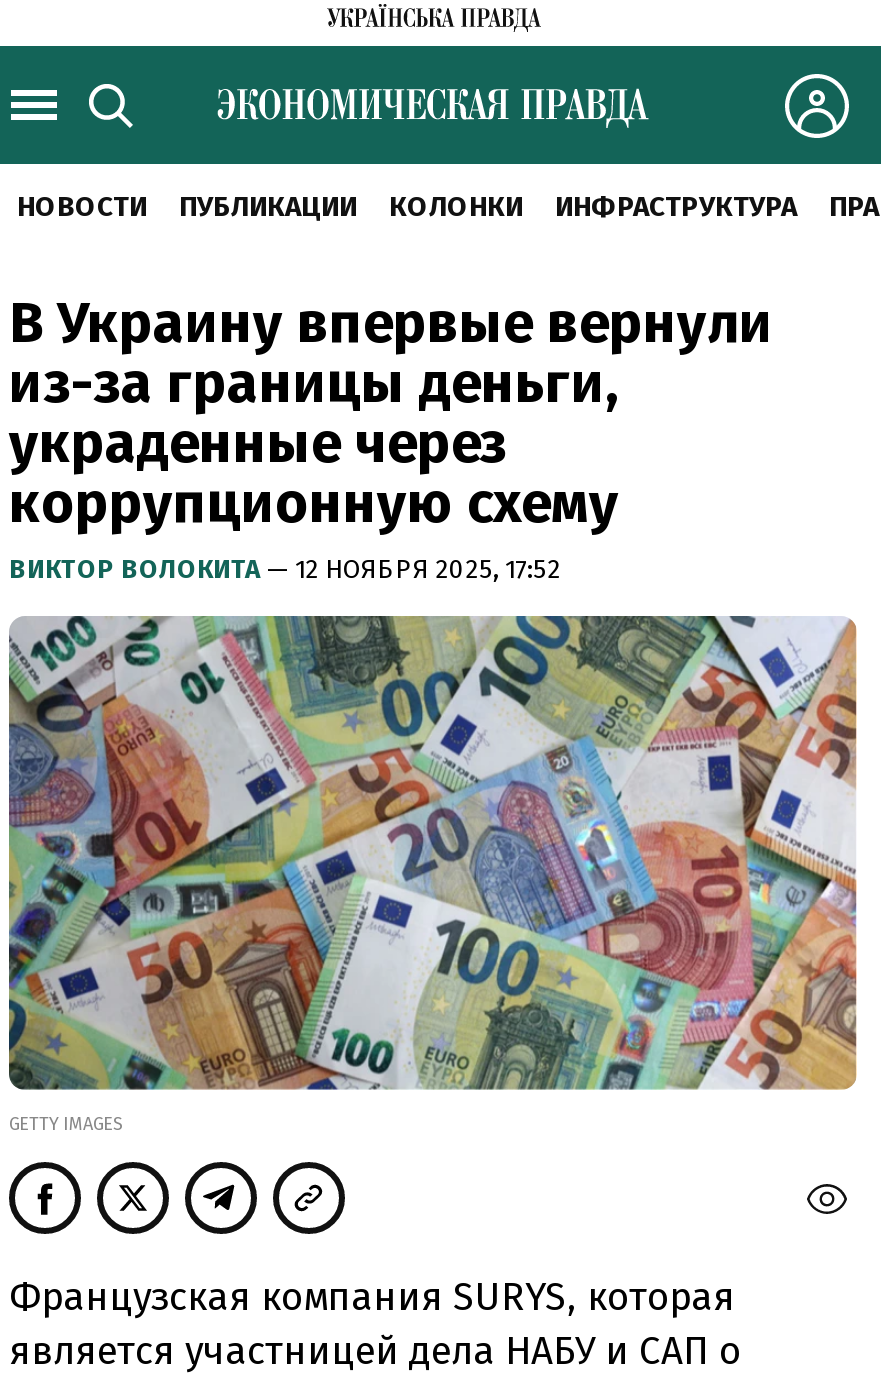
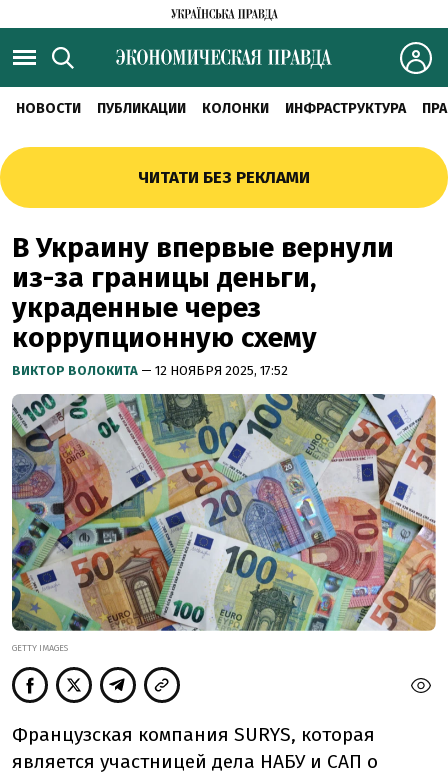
+ ЧИТАТИ БЕЗ РЕКЛАМИ
